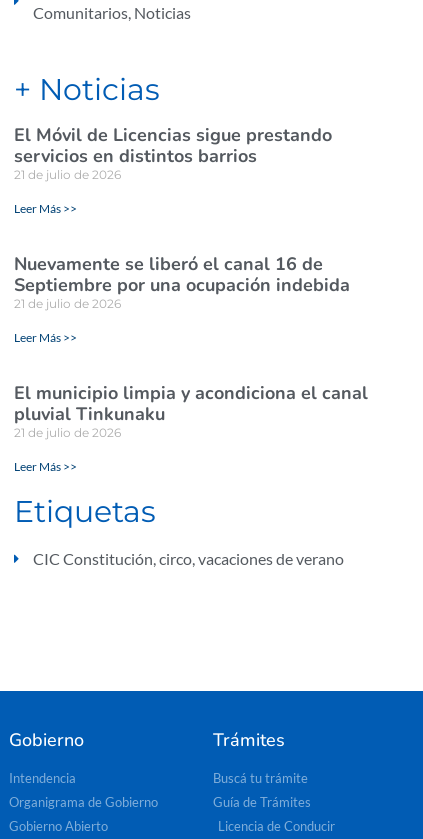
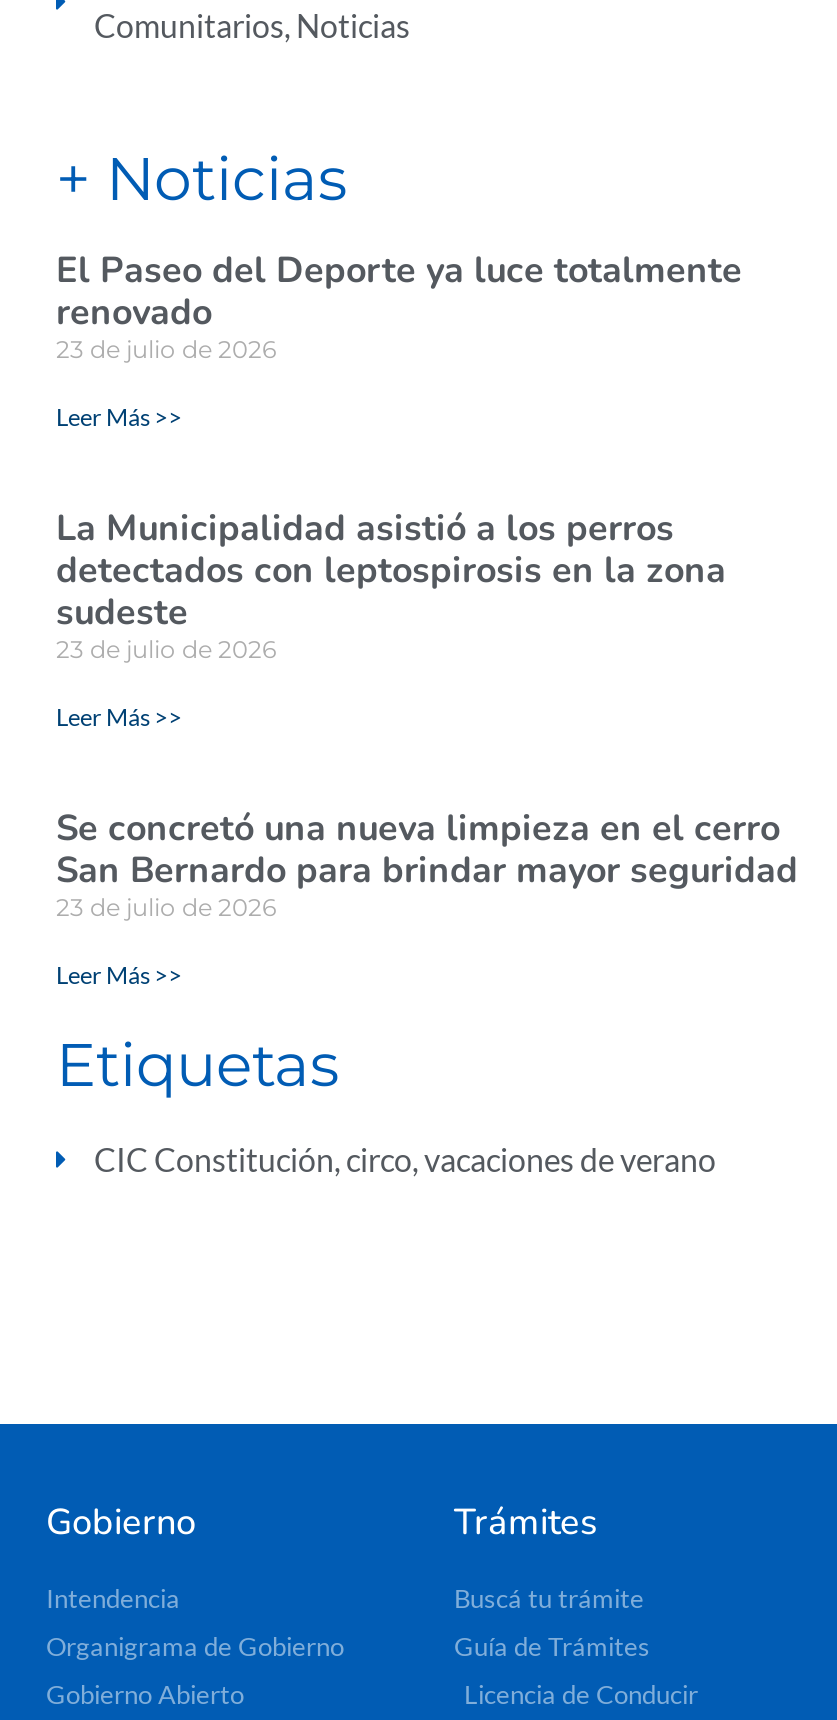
- El Móvil de Licencias sigue prestando
- servicios en distintos barrios
- 21 de julio de 2026
+ El Paseo del Deporte ya luce totalmente
+ renovado
+ 23 de julio de 2026

- Nuevamente se liberó el canal 16 de
- Septiembre por una ocupación indebida
- 21 de julio de 2026
+ La Municipalidad asistió a los perros
+ detectados con leptospirosis en la zona
+ sudeste
+ 23 de julio de 2026

- El municipio limpia y acondiciona el canal
- pluvial Tinkunaku
- 21 de julio de 2026
+ Se concretó una nueva limpieza en el cerro
+ San Bernardo para brindar mayor seguridad
+ 23 de julio de 2026
